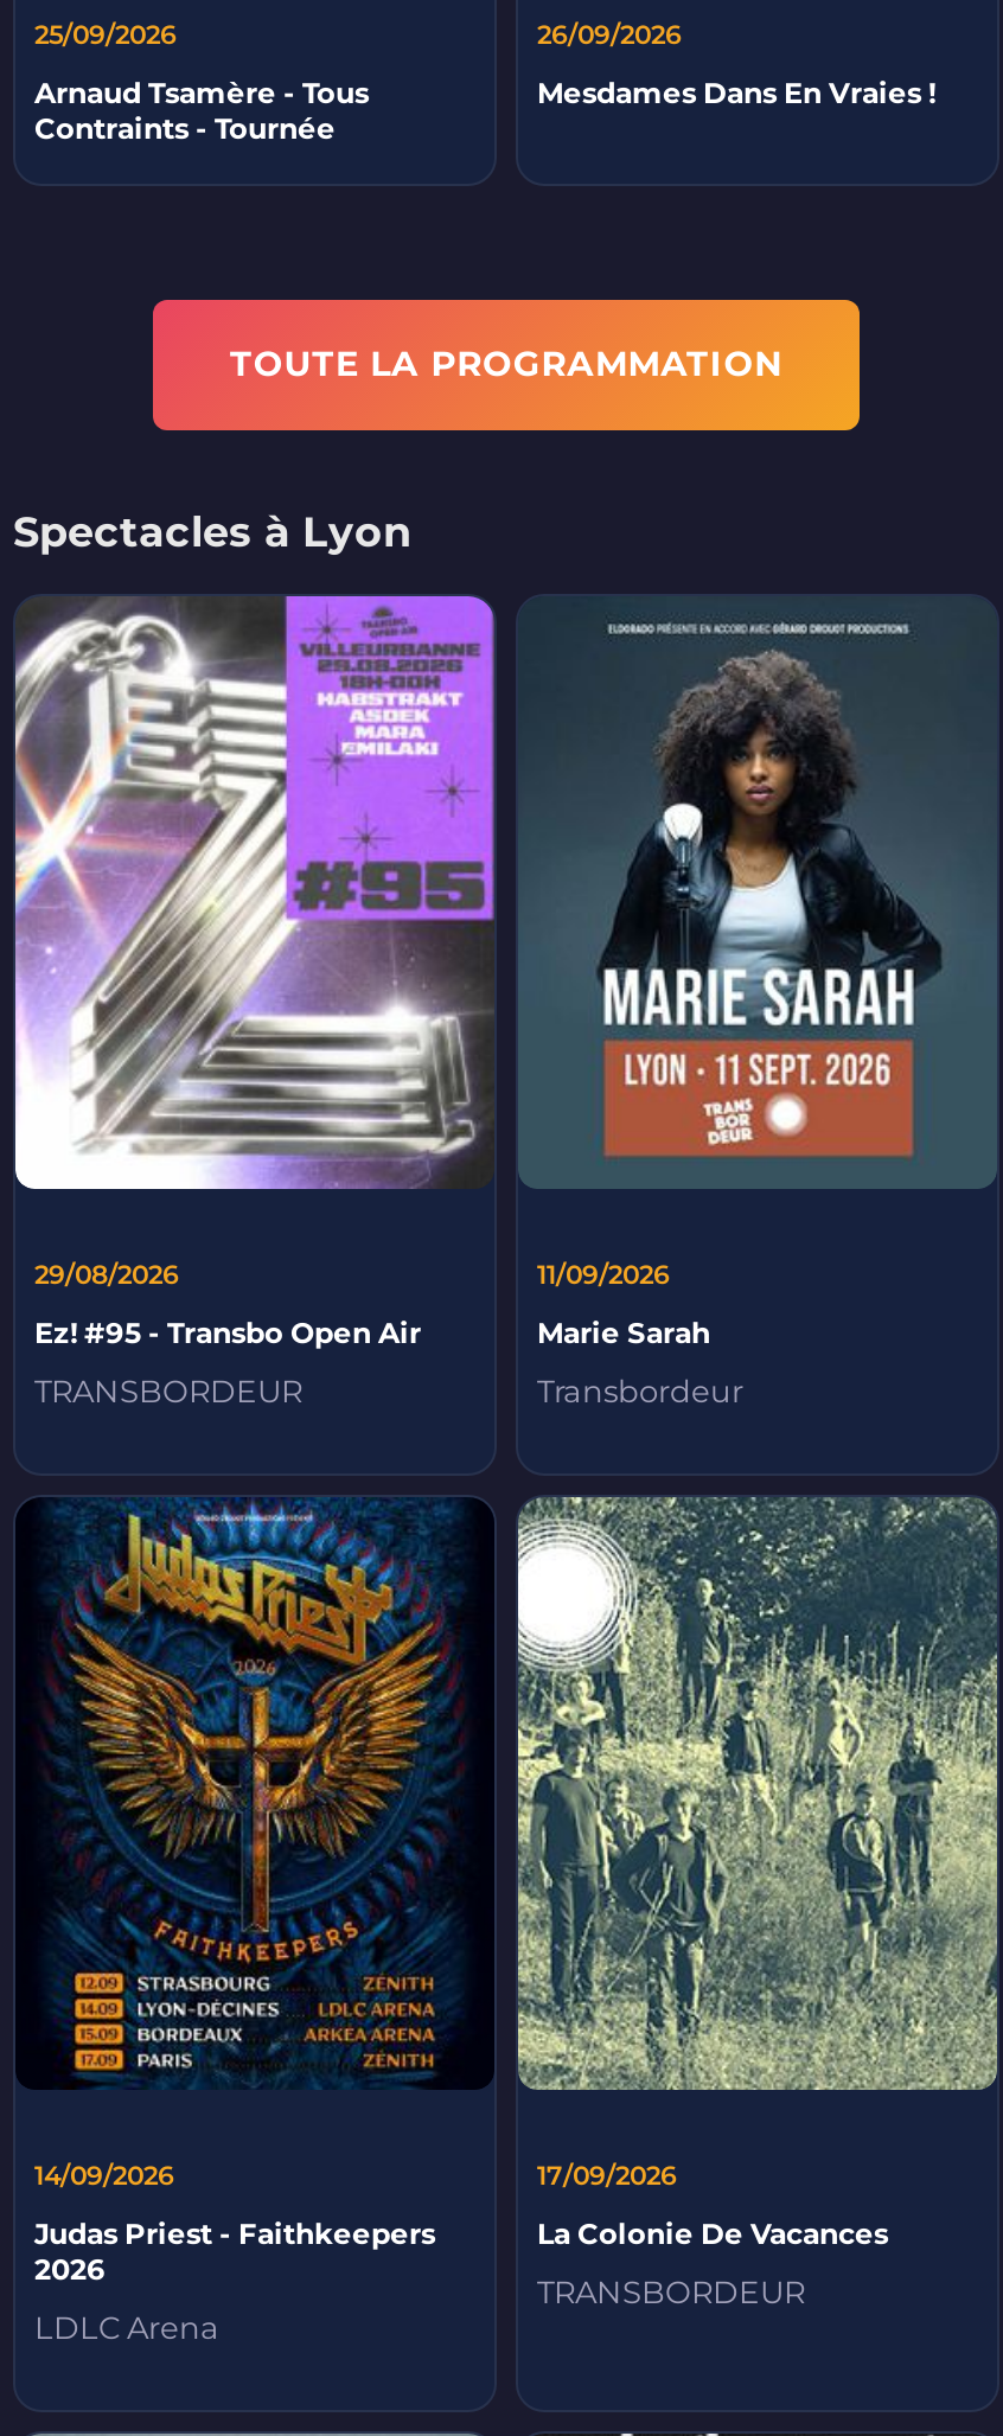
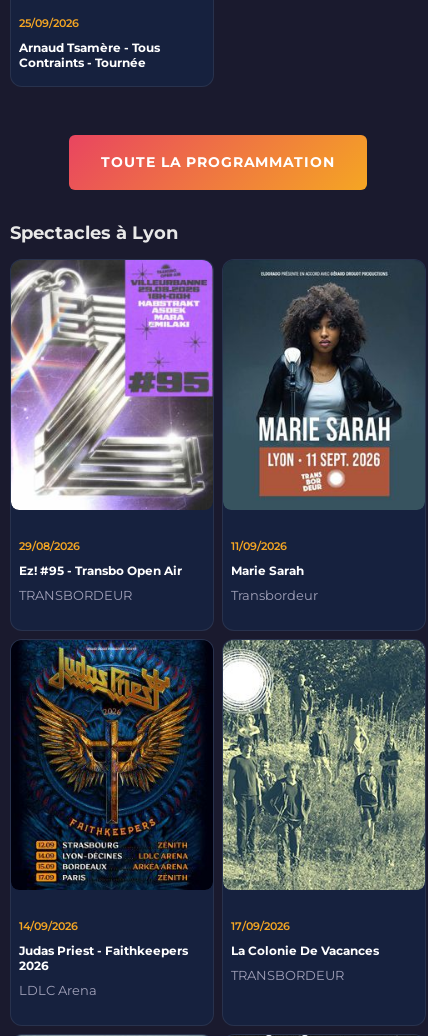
- 26/09/2026
- Mesdames Dans En Vraies !
